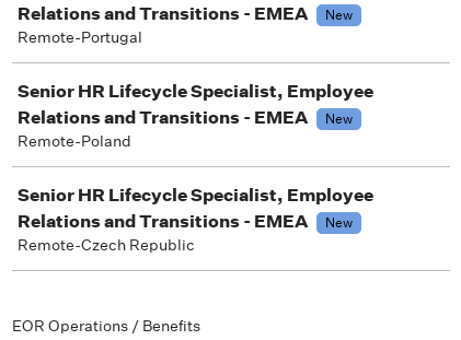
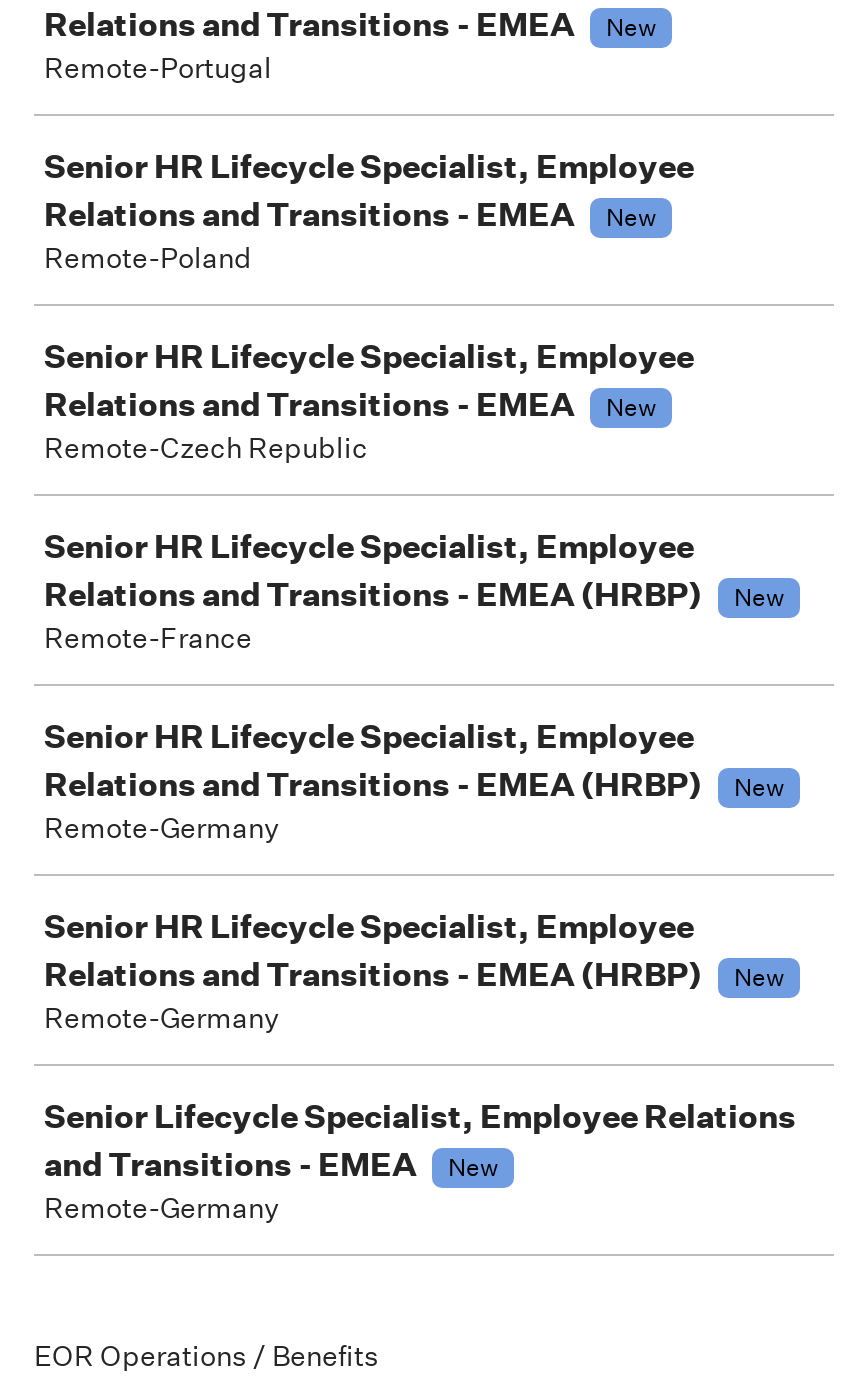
+ Senior HR Lifecycle Specialist, Employee
+ Relations and Transitions - EMEA (HRBP)
+ New
+ Remote-France
+ Senior HR Lifecycle Specialist, Employee
+ Relations and Transitions - EMEA (HRBP)
+ New
+ Remote-Germany
+ Senior HR Lifecycle Specialist, Employee
+ Relations and Transitions - EMEA (HRBP)
+ New
+ Remote-Germany
+ Senior Lifecycle Specialist, Employee Relations
+ and Transitions - EMEA
+ New
+ Remote-Germany
